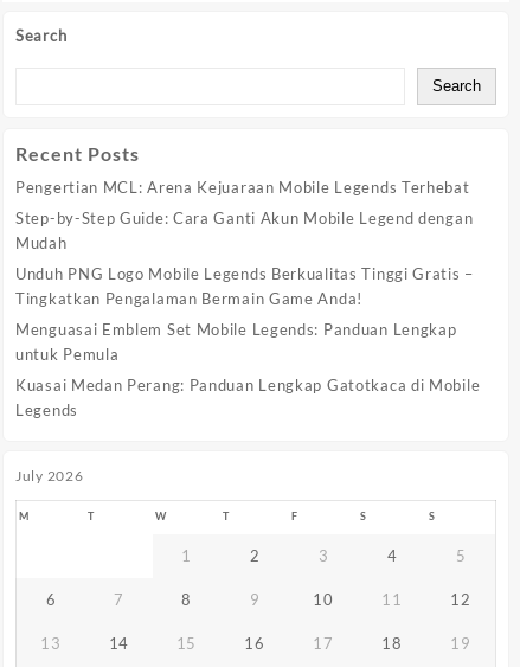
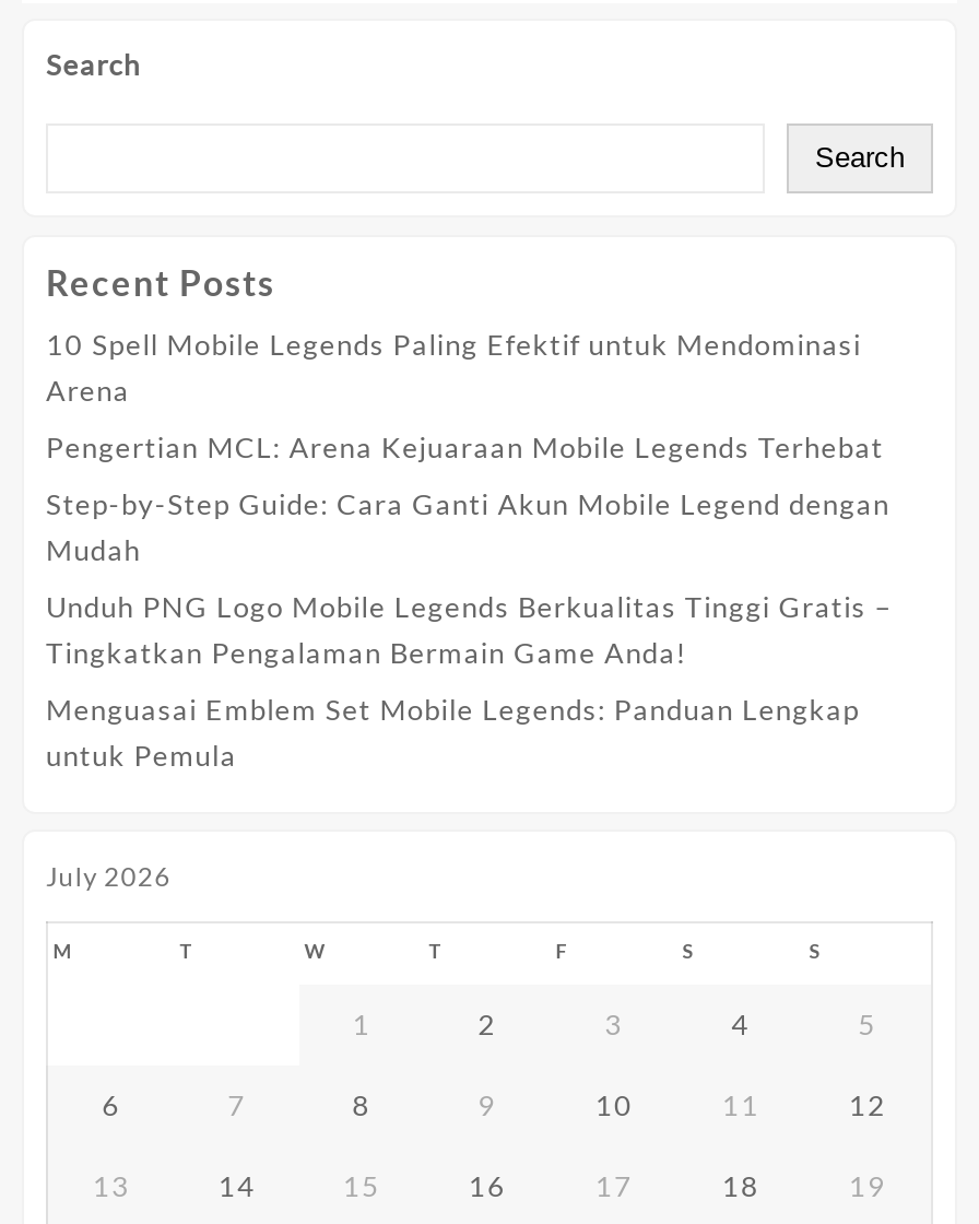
+ 10 Spell Mobile Legends Paling Efektif untuk Mendominasi
+ Arena

moved down: Pengertian MCL: Arena Kejuaraan Mobile Legends Terhebat | Step-by-Step Guide: Cara Ganti Akun Mobile Legend dengan | Mudah | Unduh PNG Logo Mobile Legends Berkualitas Tinggi Gratis – | Tingkatkan Pengalaman Bermain Game Anda! | Menguasai Emblem Set Mobile Legends: Panduan Lengkap | untuk Pemula

- Kuasai Medan Perang: Panduan Lengkap Gatotkaca di Mobile
- Legends
